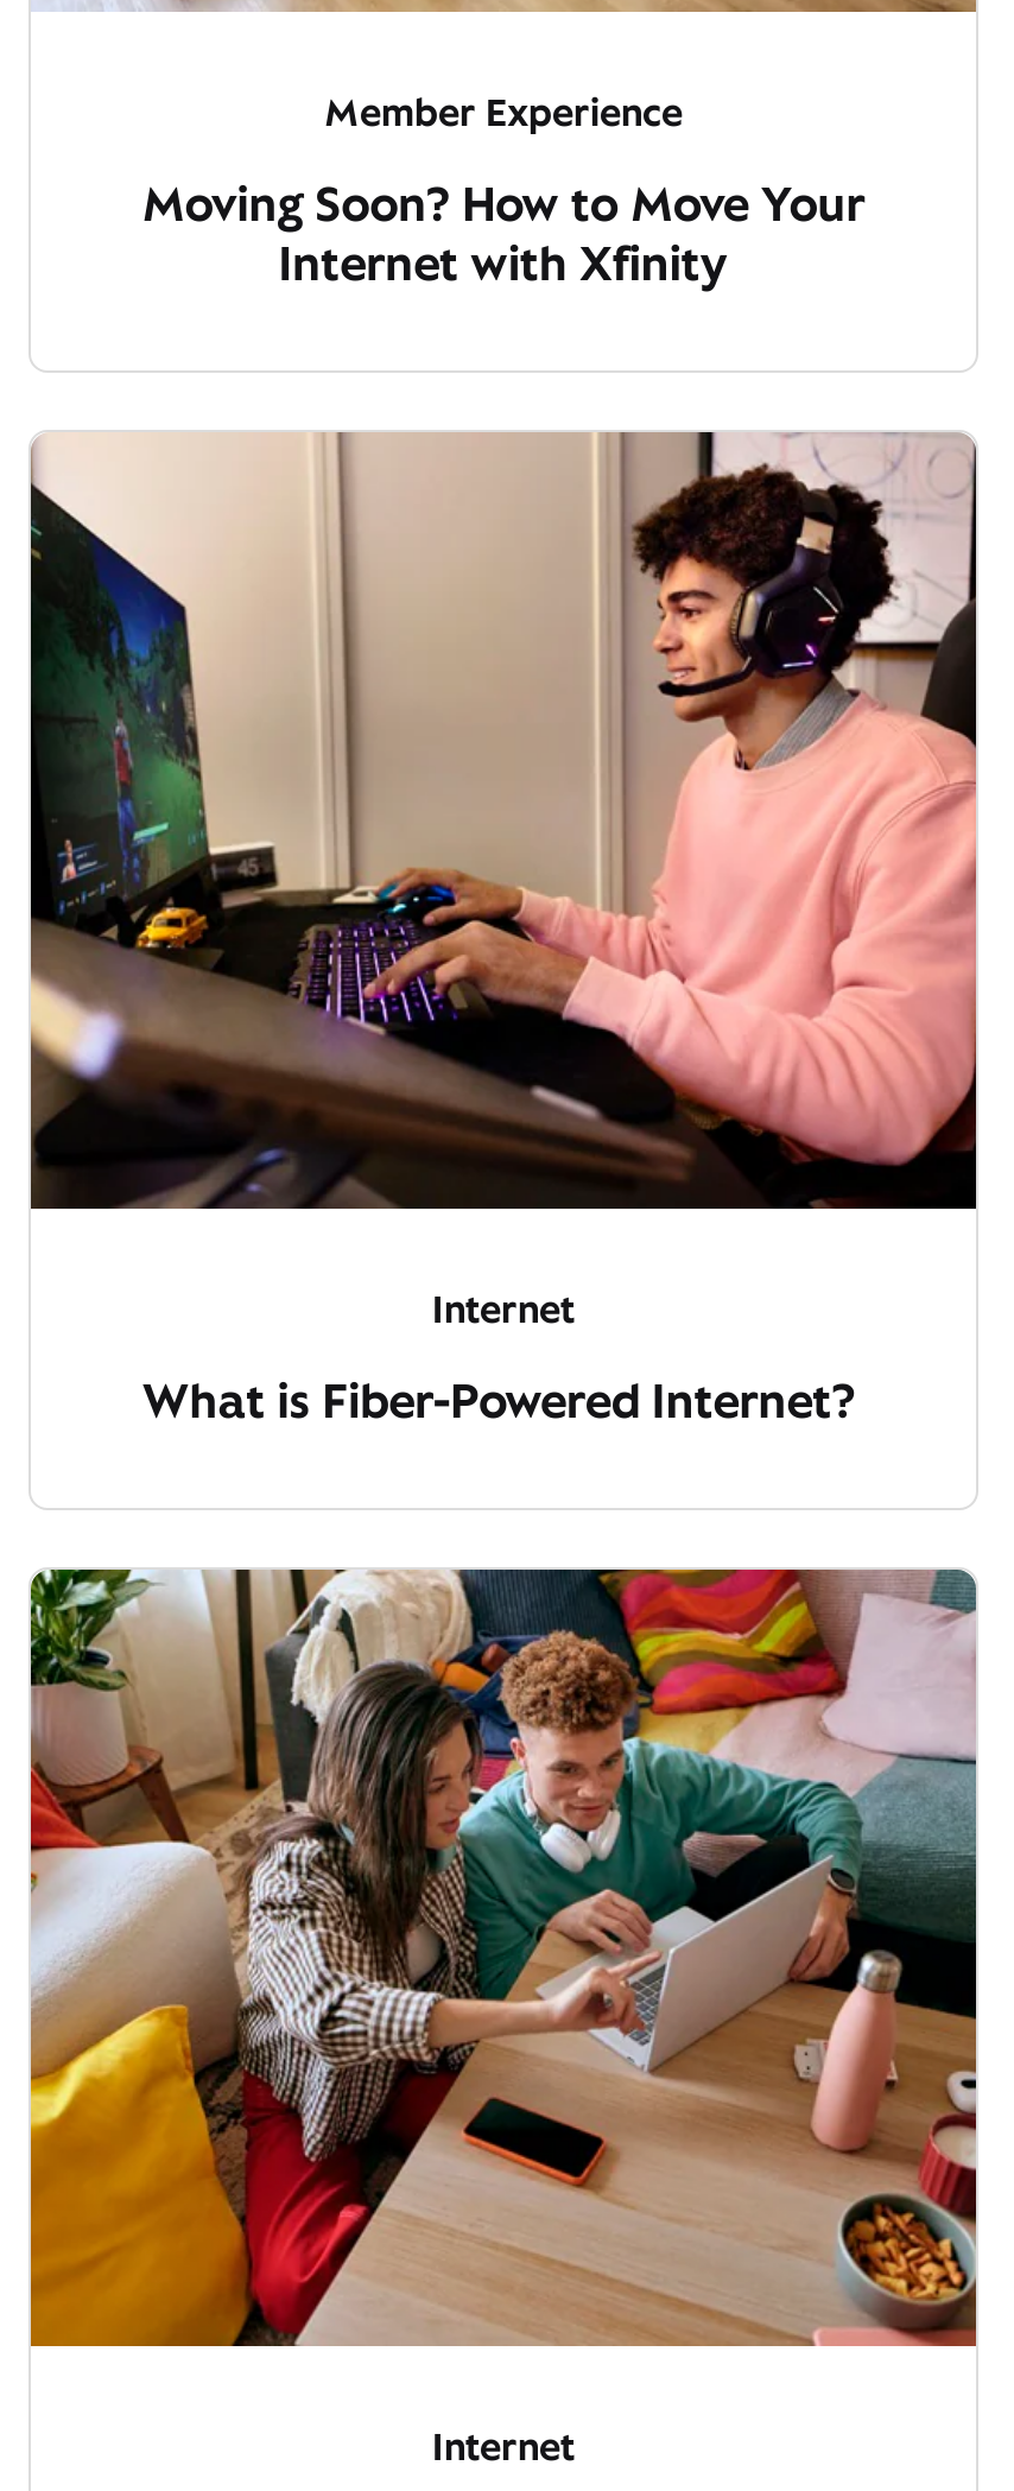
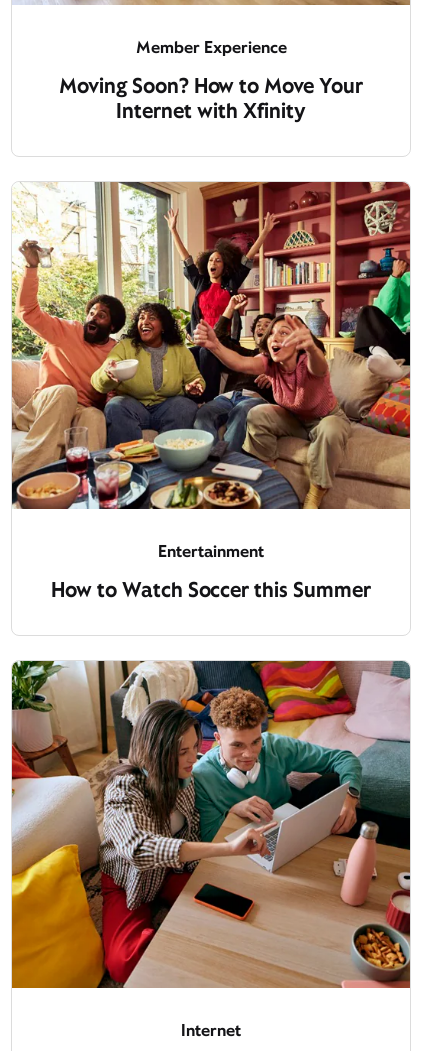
- [image]
- Internet
+ [image]
+ Entertainment

- What is Fiber-Powered Internet?
+ How to Watch Soccer this Summer
